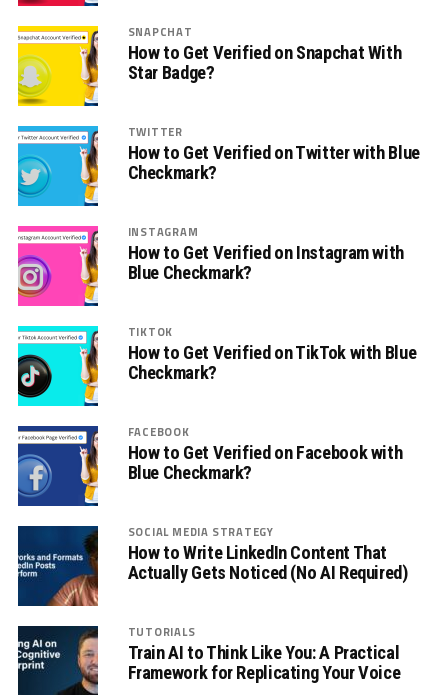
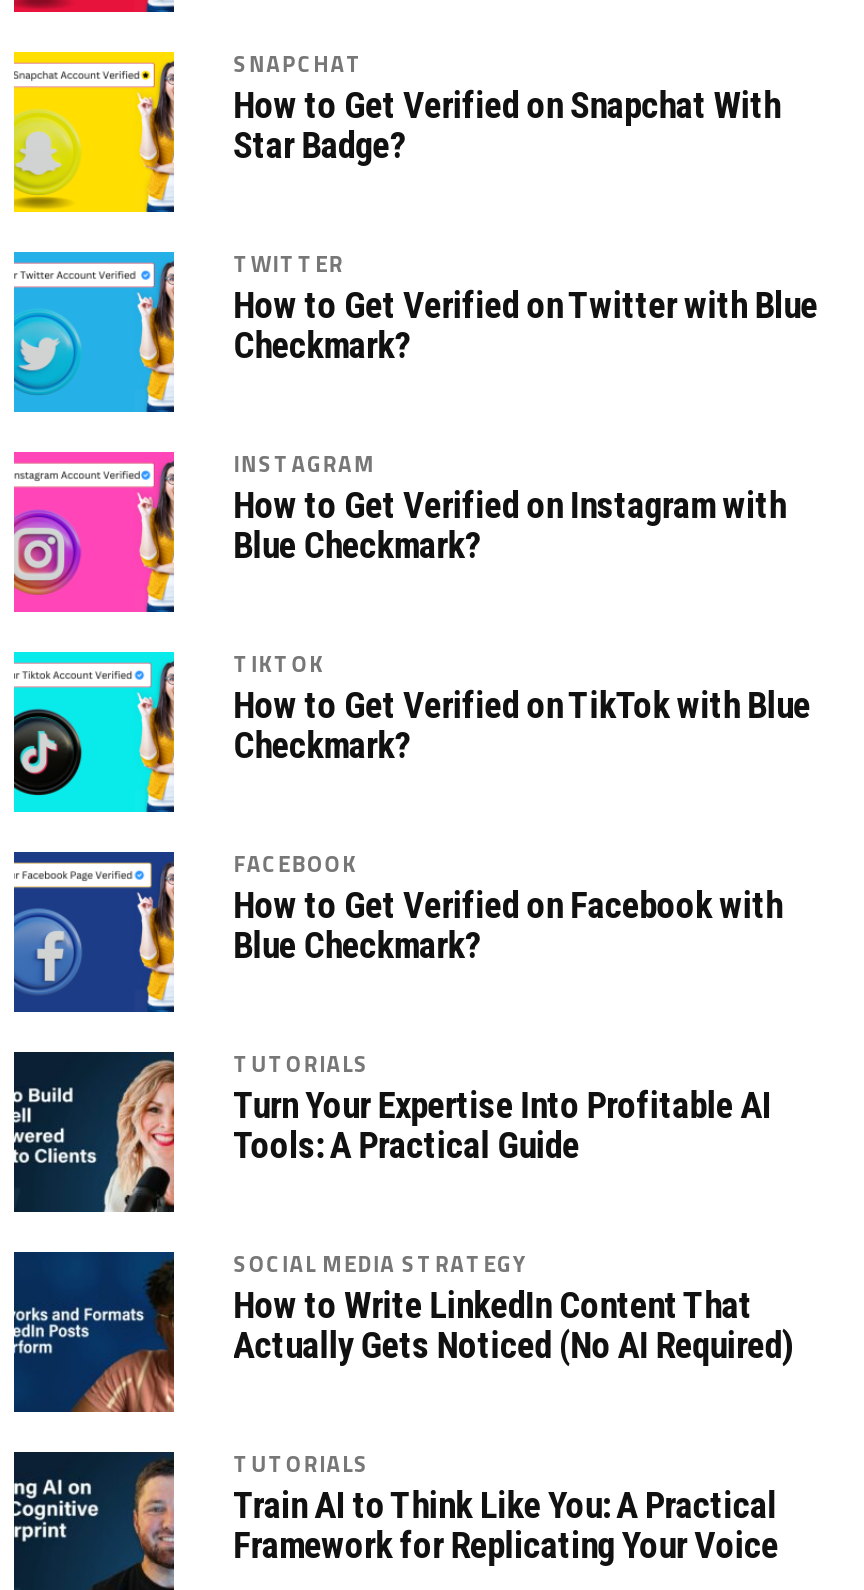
+ [image]
+ TUTORIALS
+ Turn Your Expertise Into Profitable AI
+ Tools: A Practical Guide
